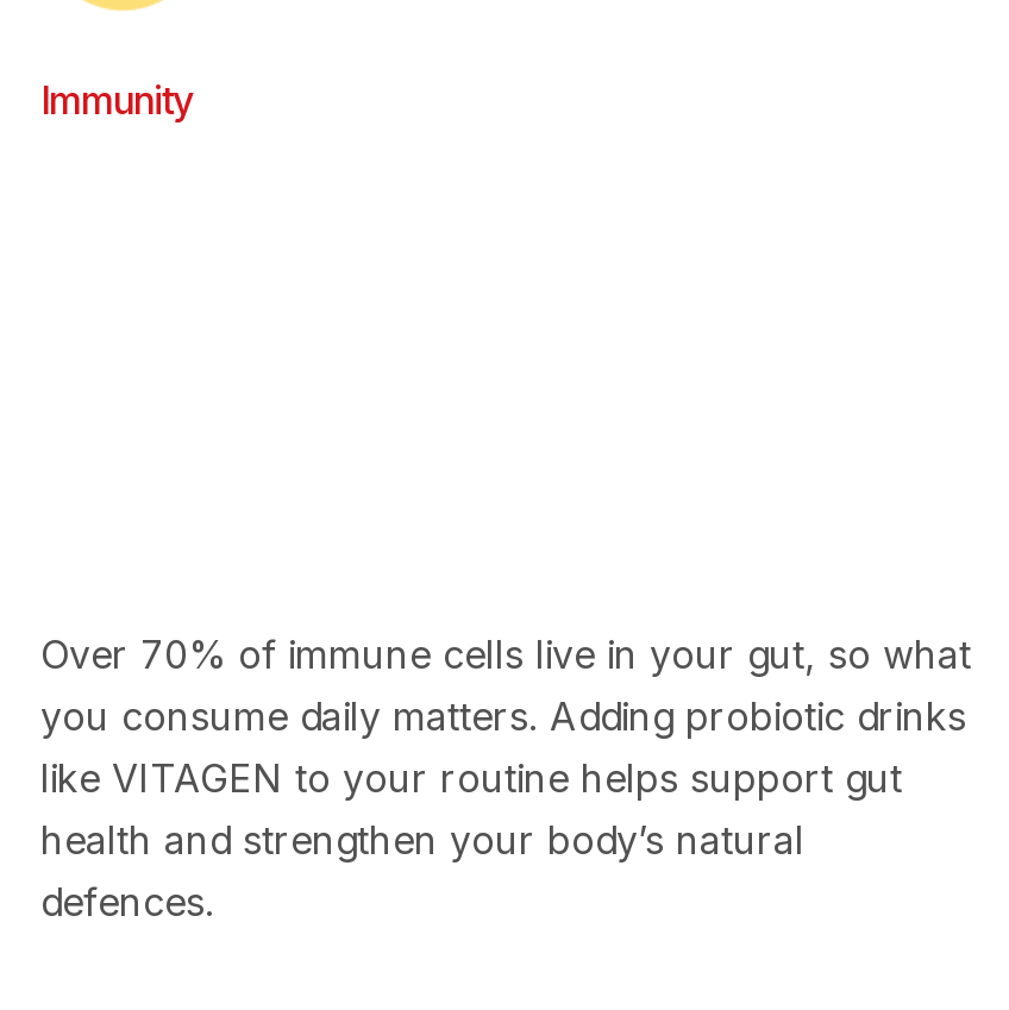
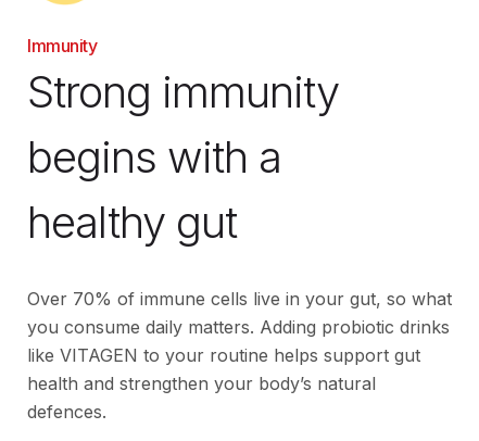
+ Strong immunity
+ begins with a
+ healthy gut
